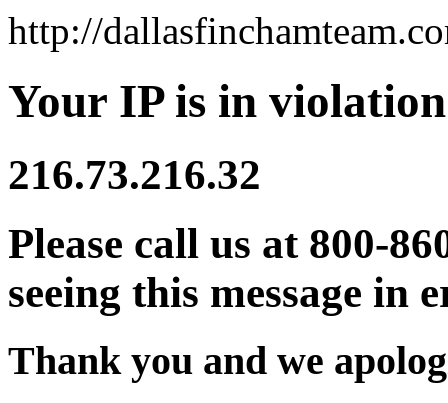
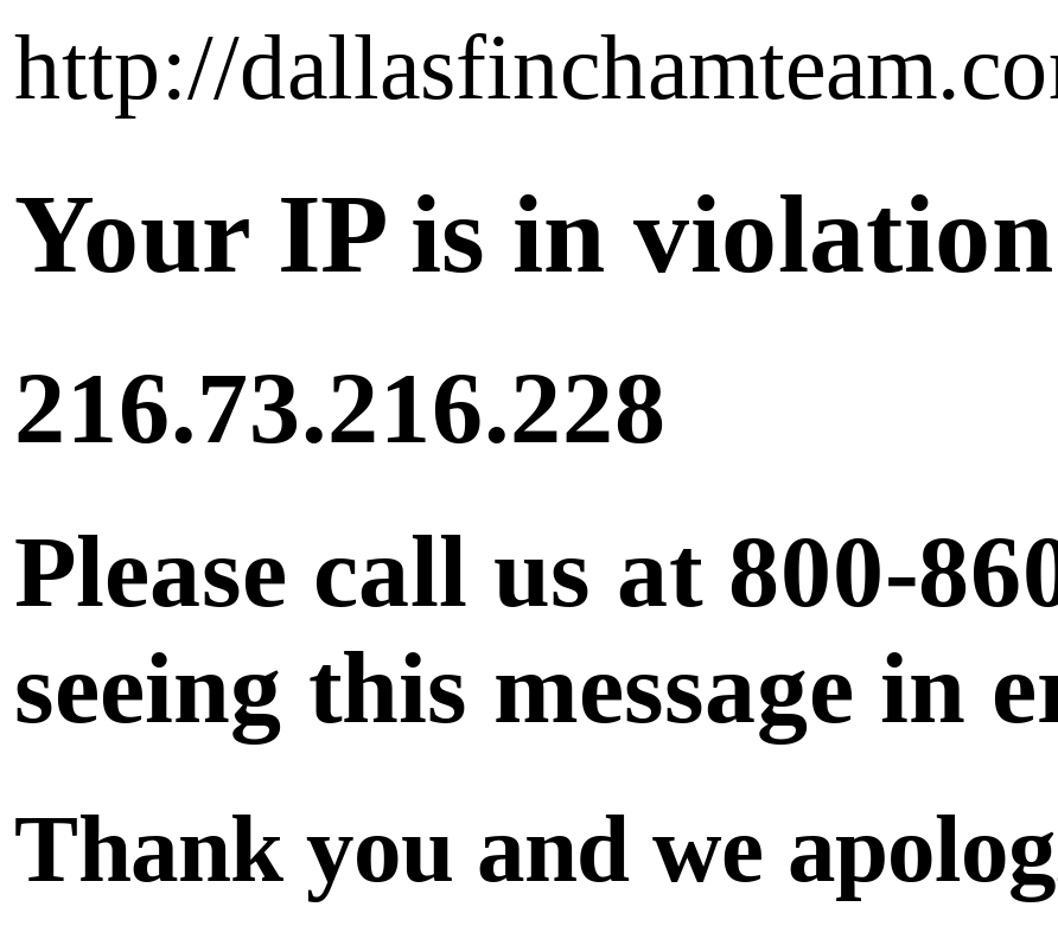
- 216.73.216.32
+ 216.73.216.228
